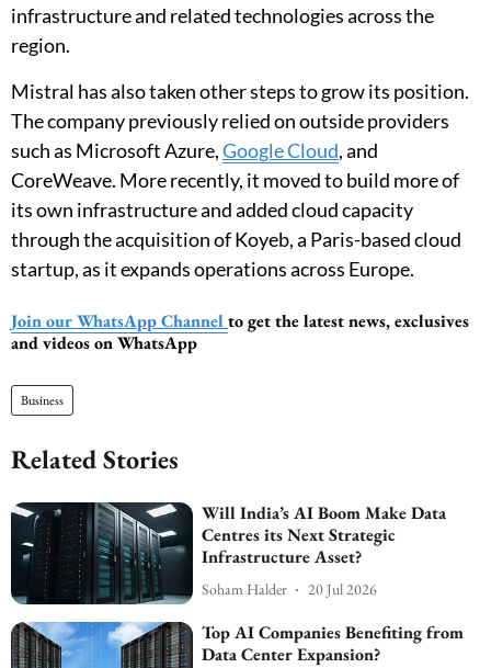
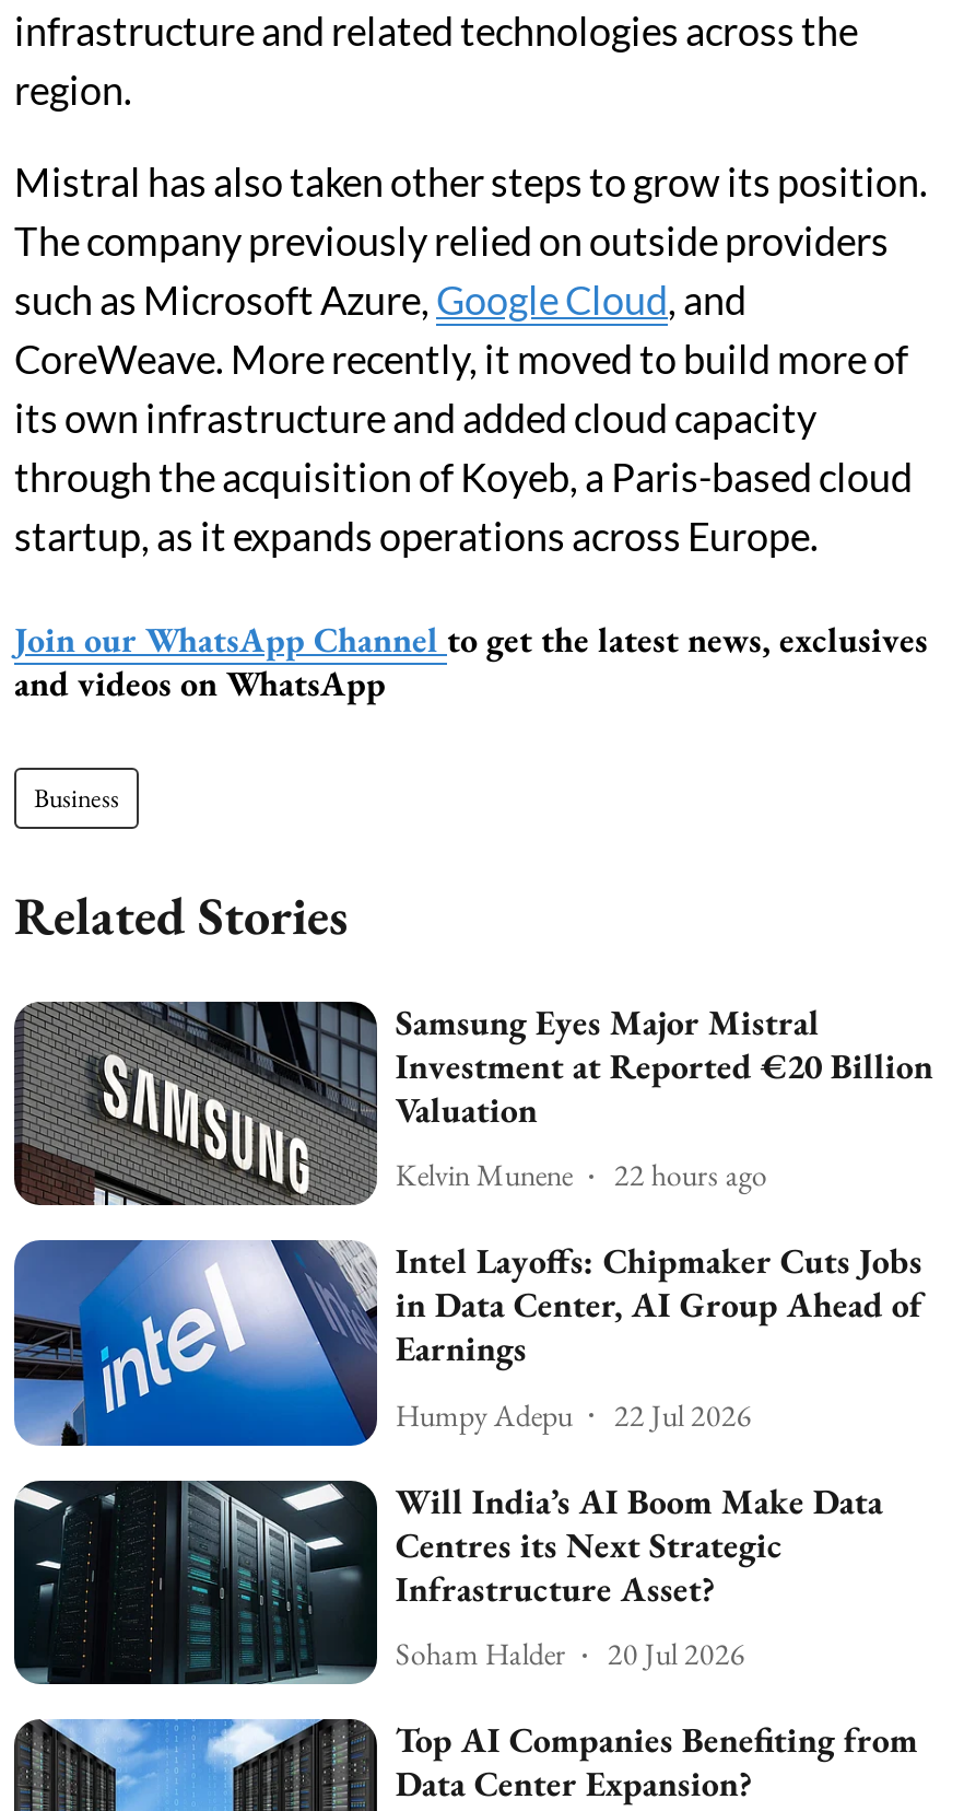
+ [image]

+ [image]
+ Samsung Eyes Major Mistral
+ Investment at Reported €20 Billion
+ Valuation
+ Kelvin Munene
+ 22 hours ago
+ Intel Layoffs: Chipmaker Cuts Jobs
+ in Data Center, AI Group Ahead of
+ Earnings
+ Humpy Adepu
+ 22 Jul 2026
